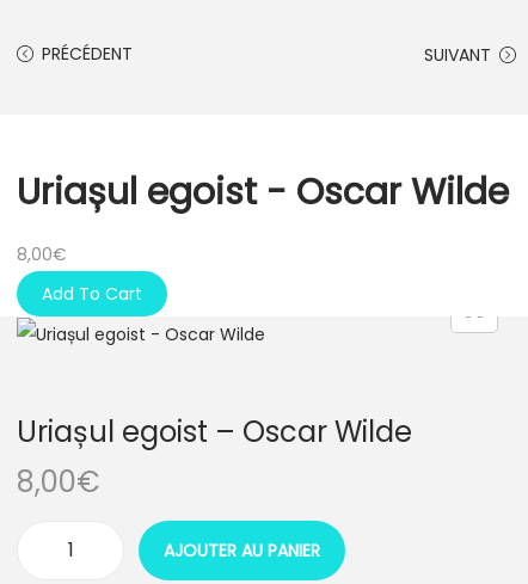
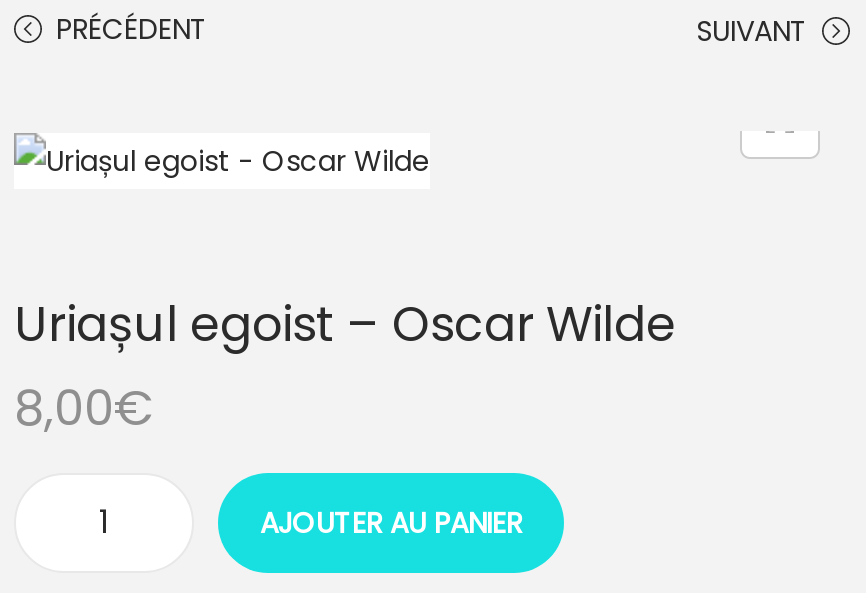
- Uriașul egoist - Oscar Wilde
- 8,00€
- Add To Cart
